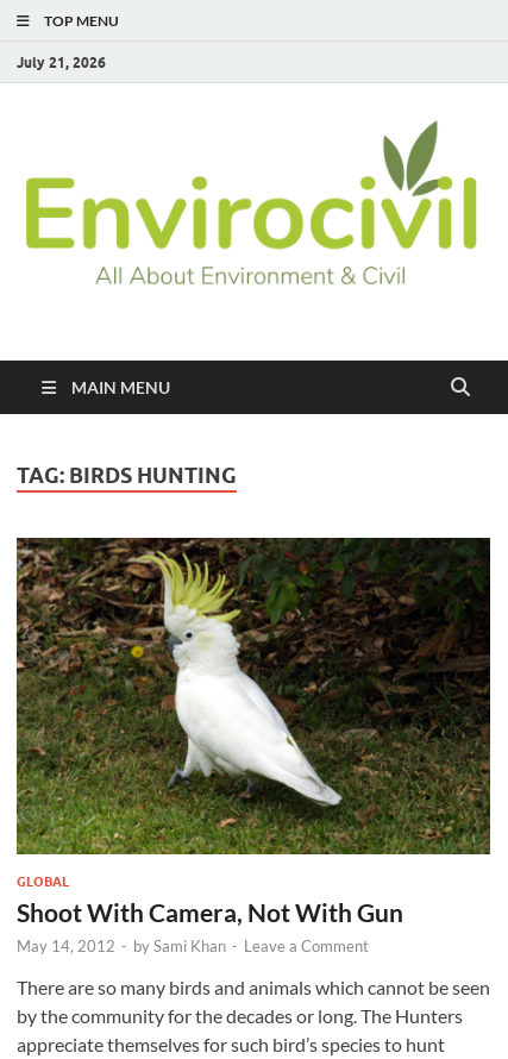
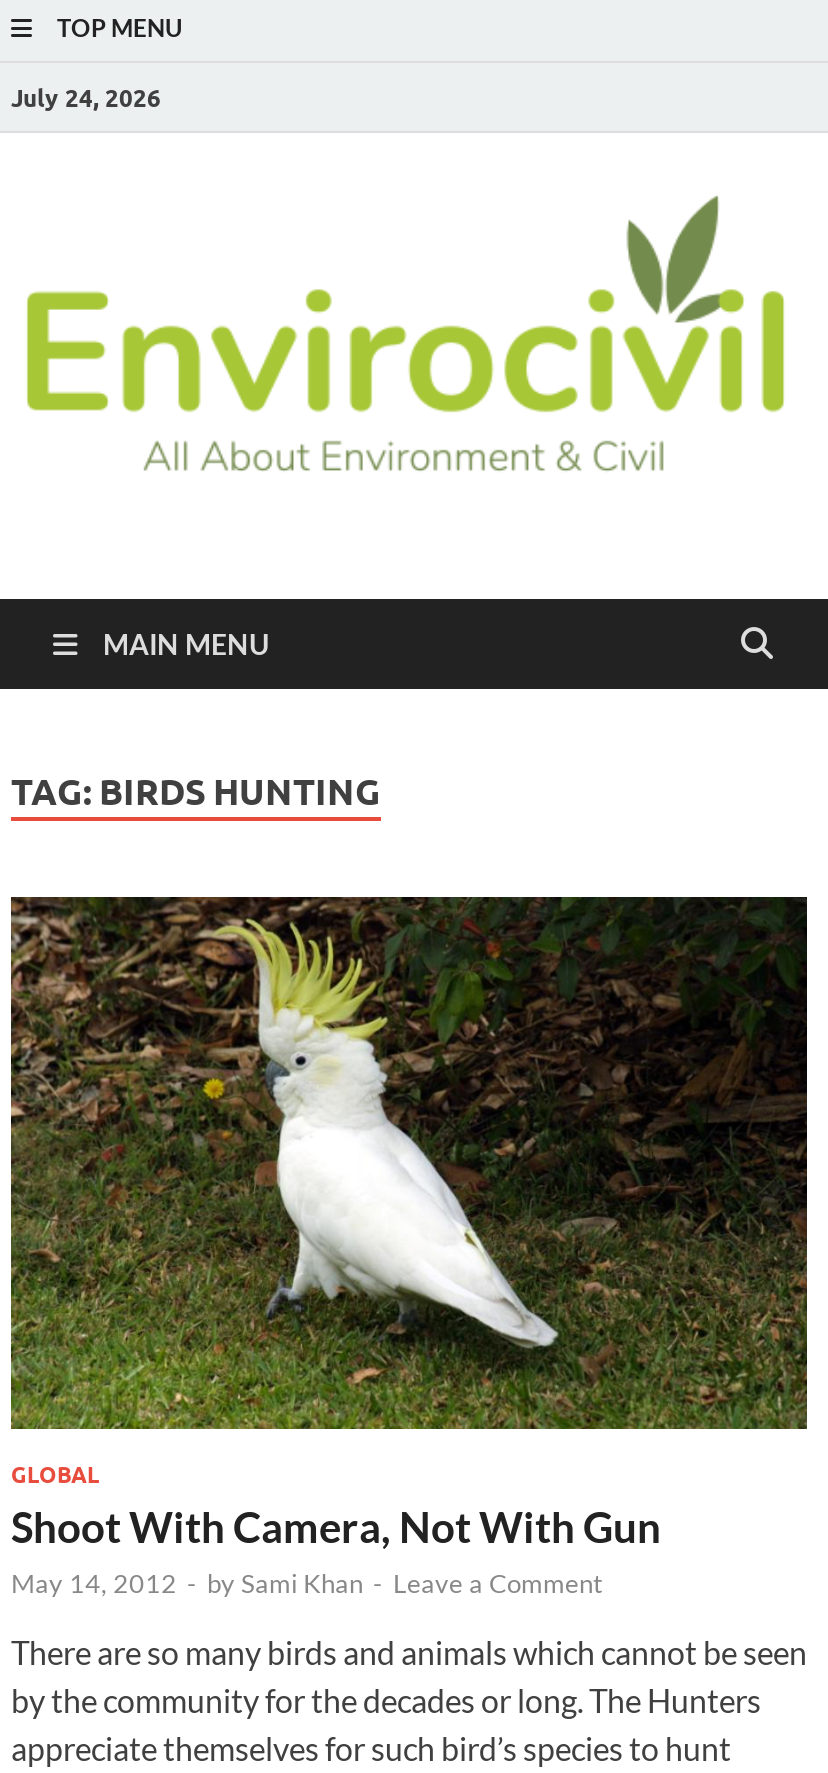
- July 21, 2026
+ July 24, 2026
